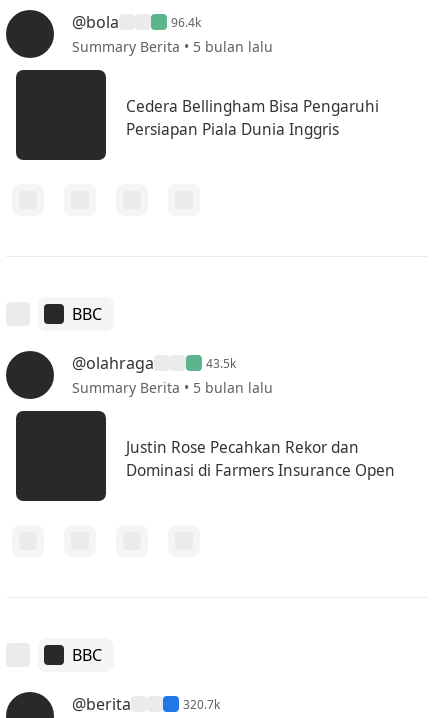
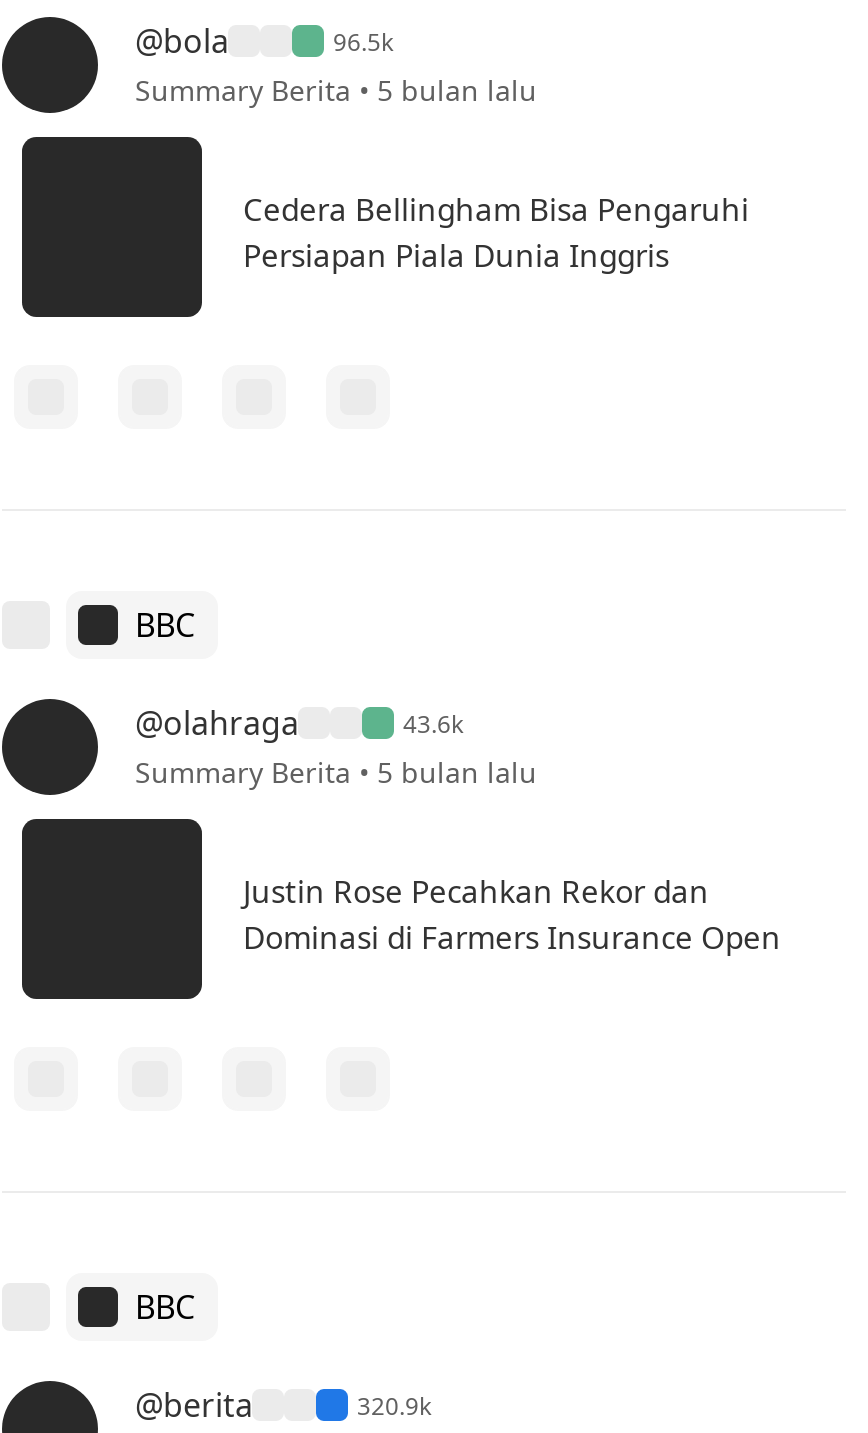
- 96.4k
+ 96.5k

- 43.5k
+ 43.6k

- 320.7k
+ 320.9k
